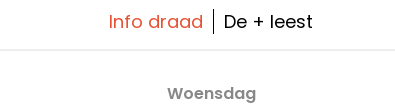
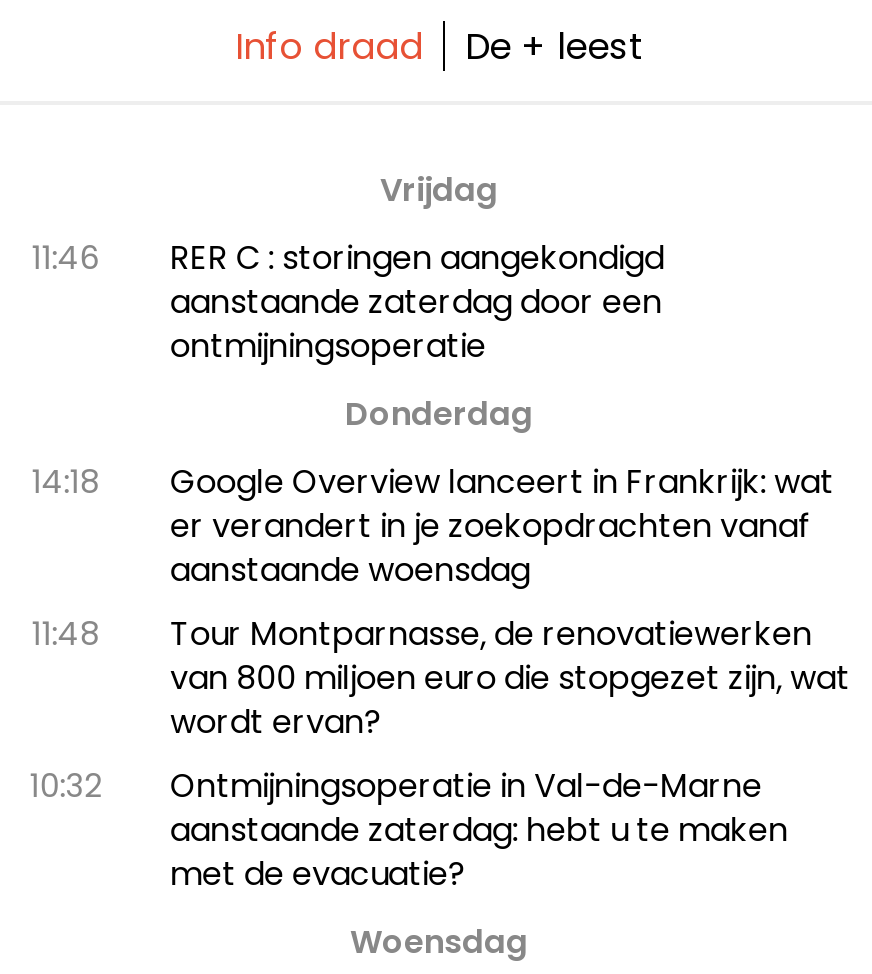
+ Vrijdag
+ 11:46
+ RER C : storingen aangekondigd
+ aanstaande zaterdag door een
+ ontmijningsoperatie
+ Donderdag
+ 14:18
+ Google Overview lanceert in Frankrijk: wat
+ er verandert in je zoekopdrachten vanaf
+ aanstaande woensdag
+ 11:48
+ Tour Montparnasse, de renovatiewerken
+ van 800 miljoen euro die stopgezet zijn, wat
+ wordt ervan?
+ 10:32
+ Ontmijningsoperatie in Val-de-Marne
+ aanstaande zaterdag: hebt u te maken
+ met de evacuatie?
